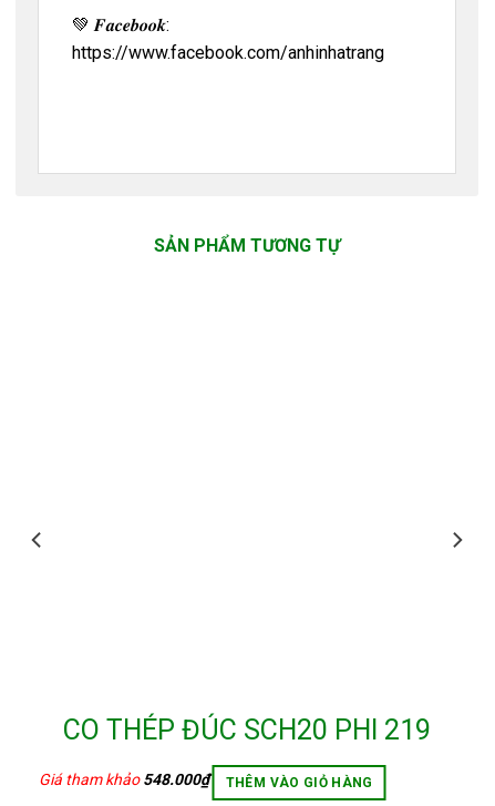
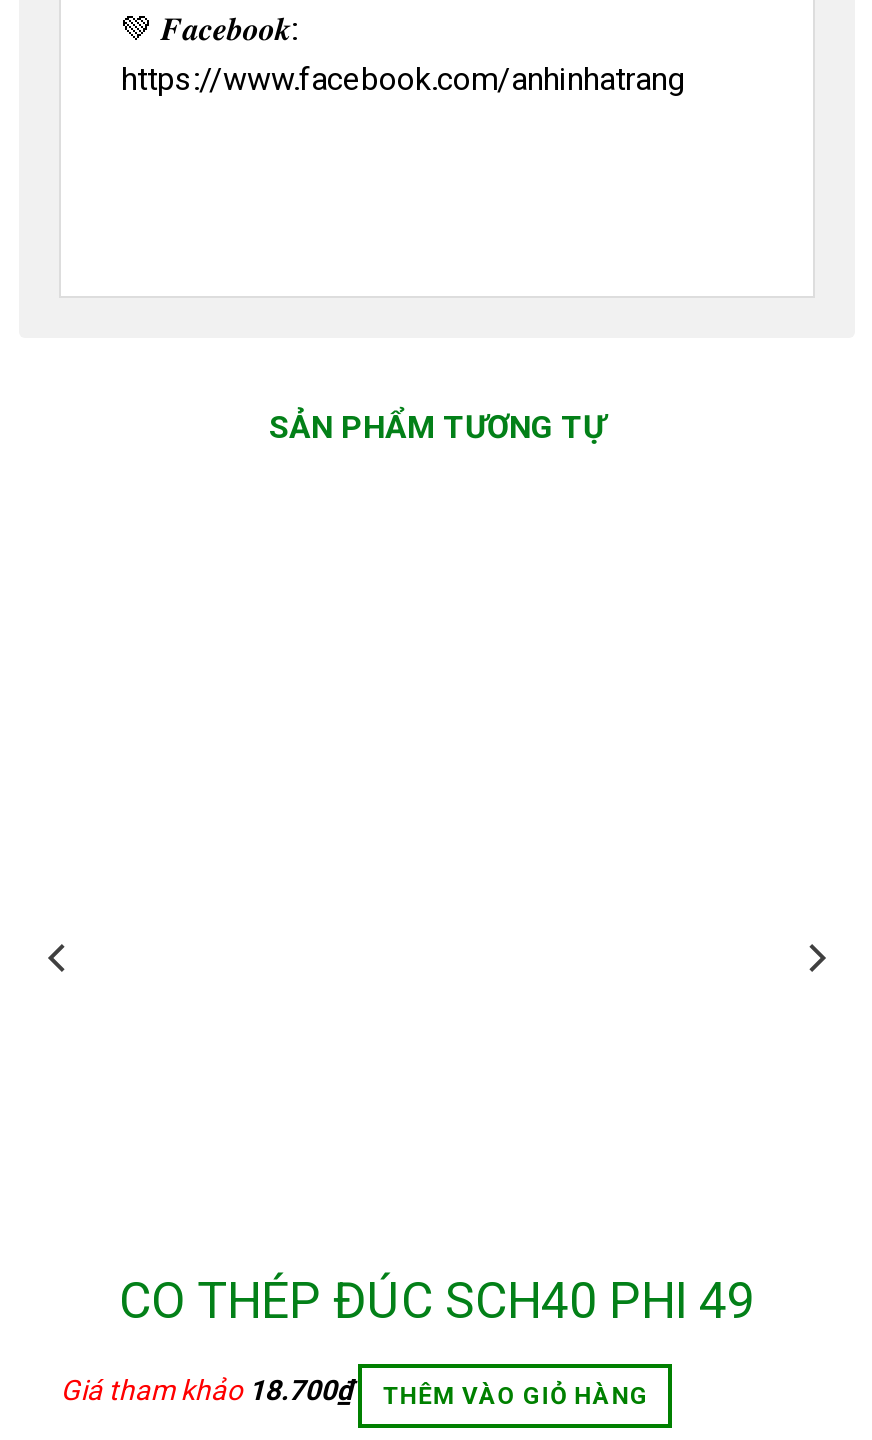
- CO THÉP ĐÚC SCH20 PHI 219
+ CO THÉP ĐÚC SCH40 PHI 49

- Giá tham khảo 548.000₫ THÊM VÀO GIỎ HÀNG
+ Giá tham khảo 18.700₫ THÊM VÀO GIỎ HÀNG
